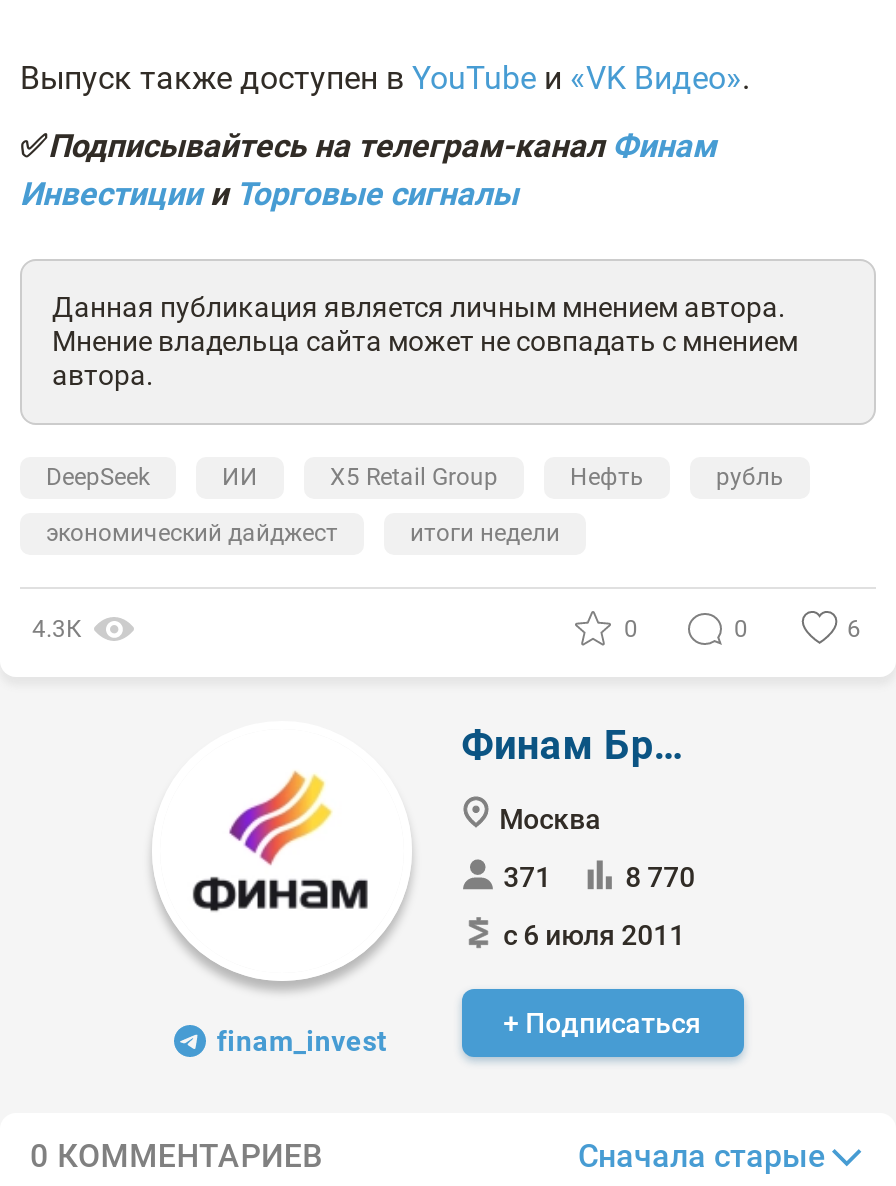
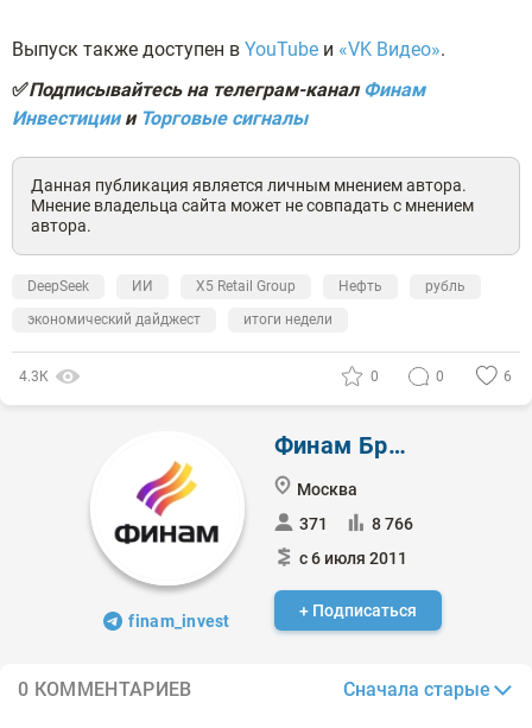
- 8 770
+ 8 766
